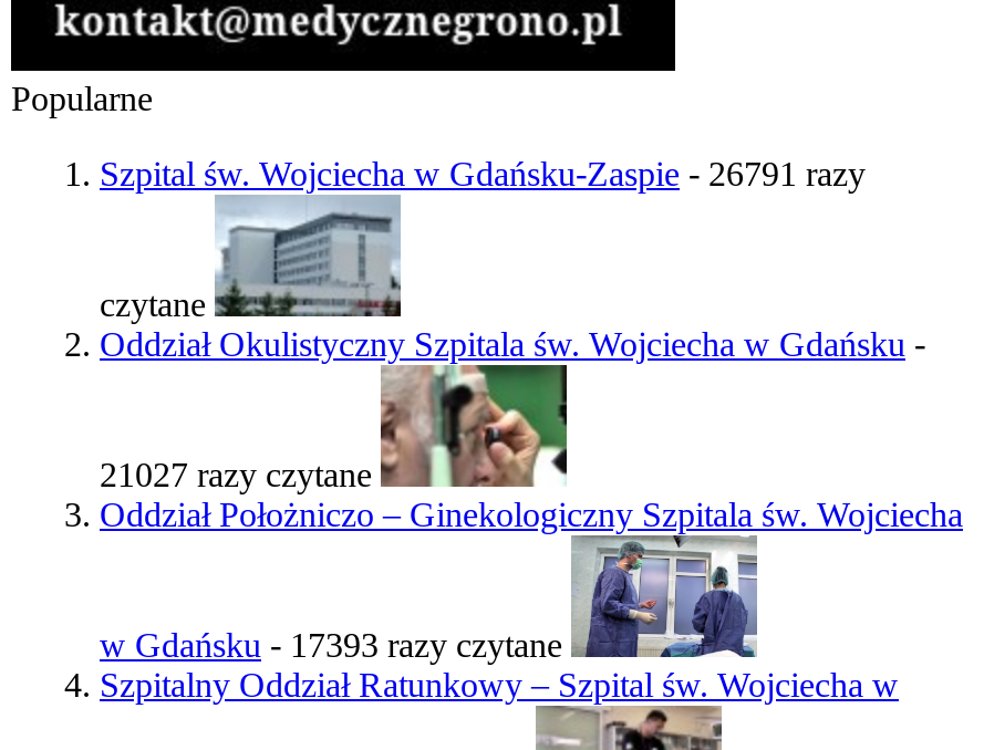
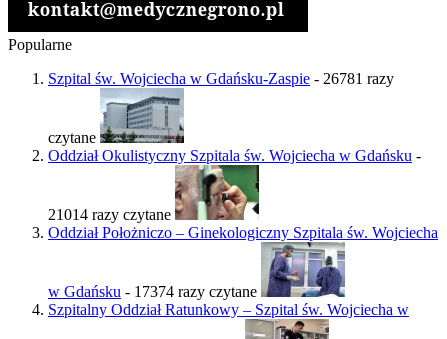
- Szpital św. Wojciecha w Gdańsku-Zaspie - 26791 razy
+ Szpital św. Wojciecha w Gdańsku-Zaspie - 26781 razy

- 21027 razy czytane
+ 21014 razy czytane

- w Gdańsku - 17393 razy czytane
+ w Gdańsku - 17374 razy czytane
